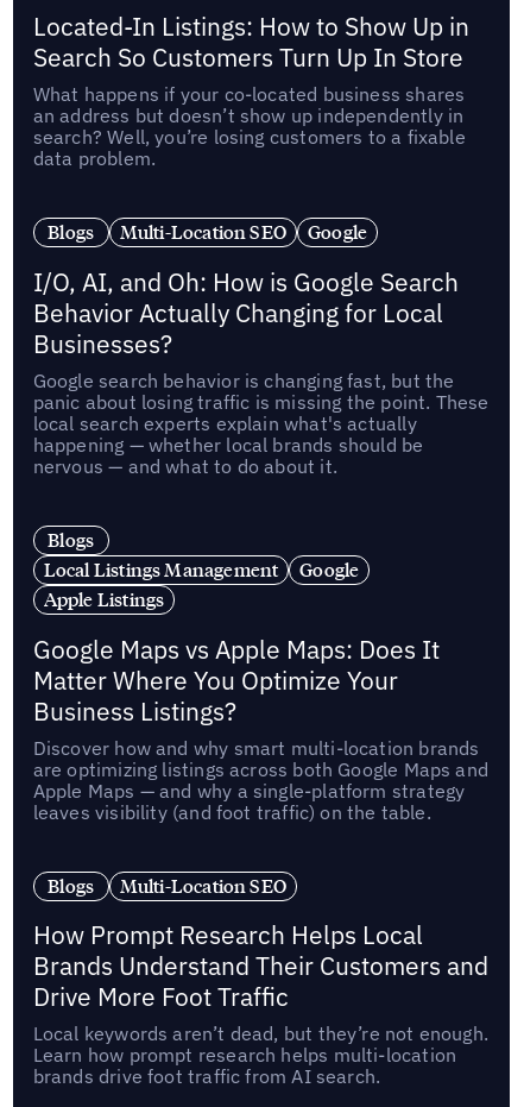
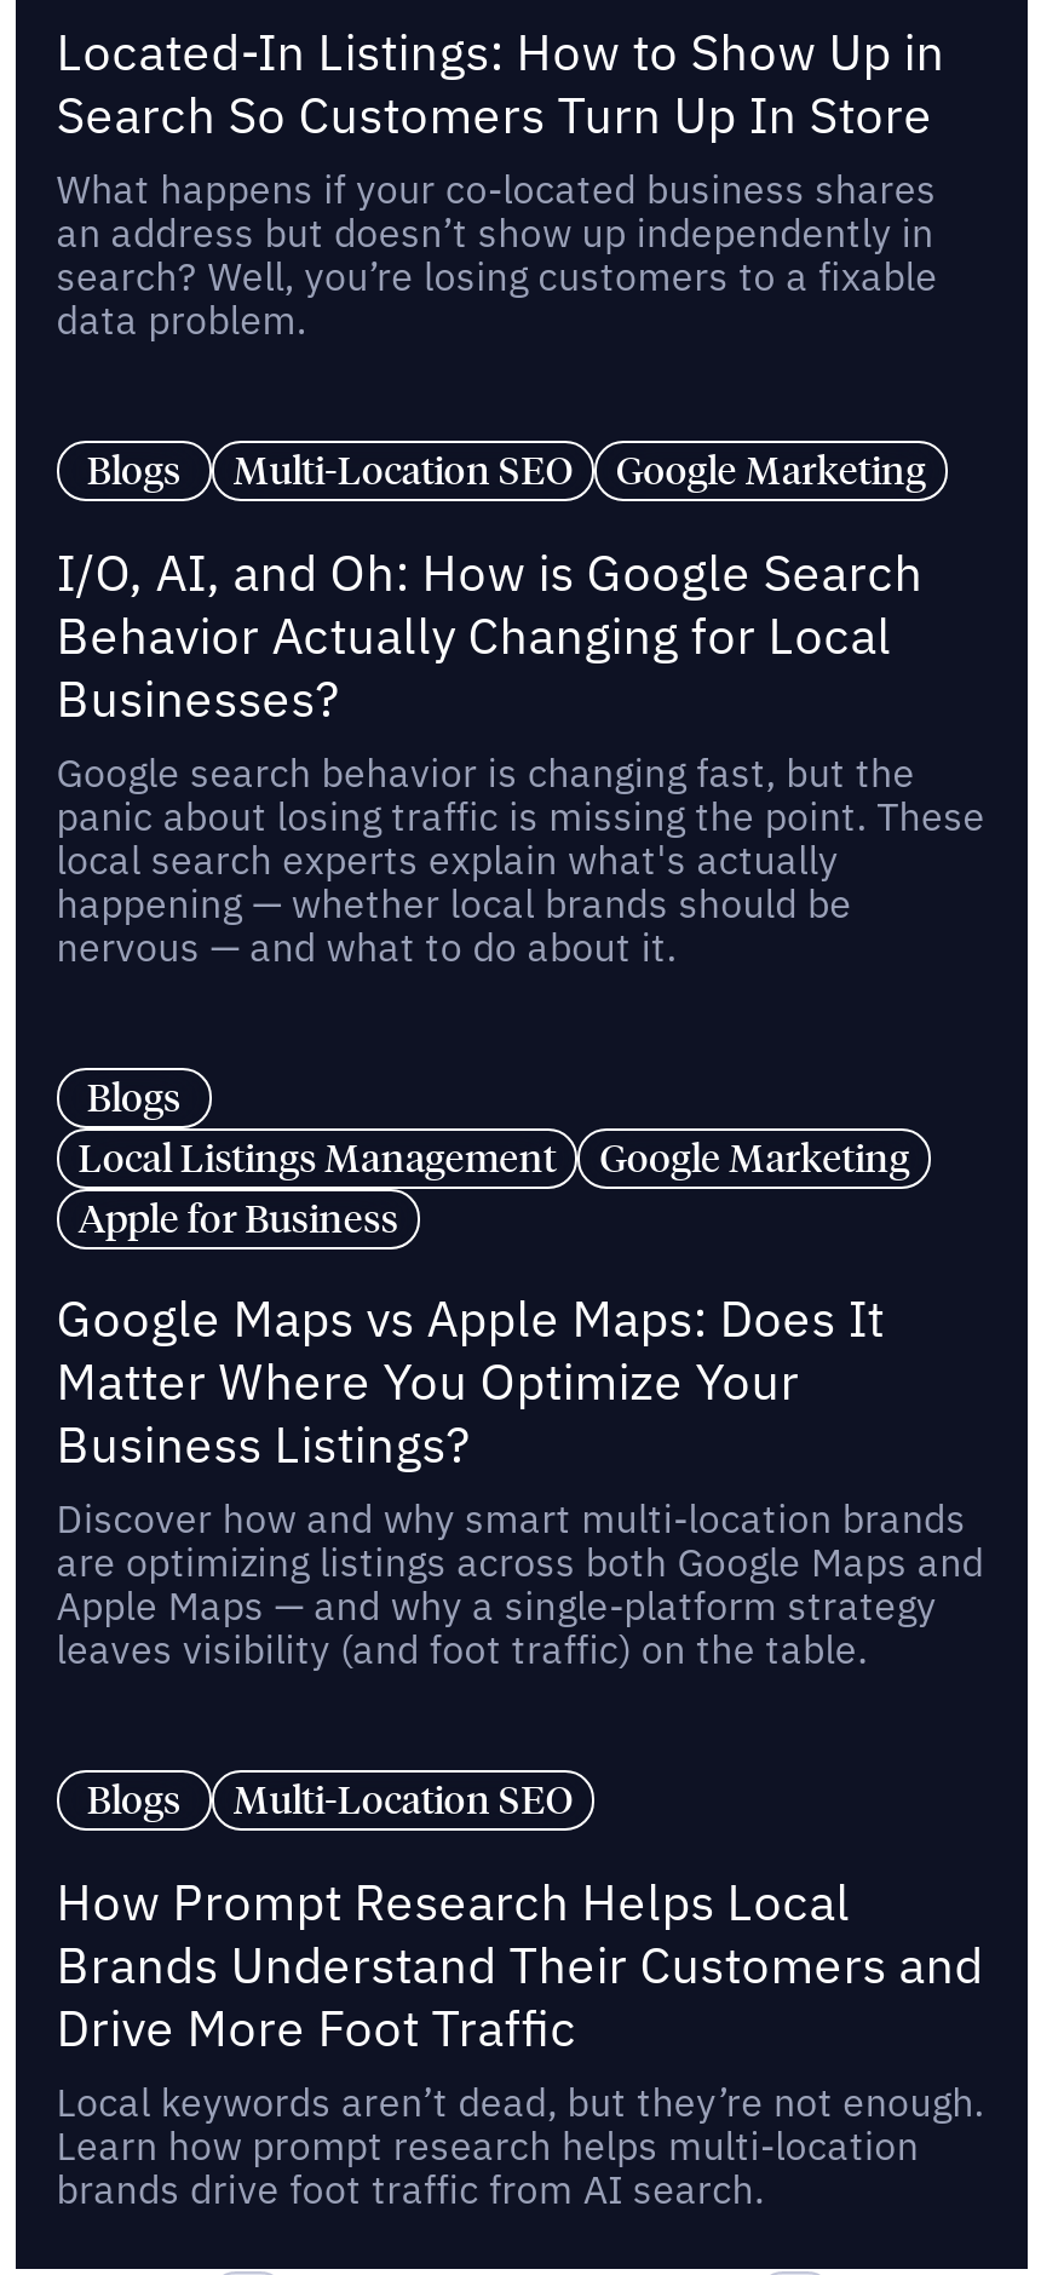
- Google
+ Google Marketing

- Google
- Apple Listings
+ Google Marketing
+ Apple for Business
